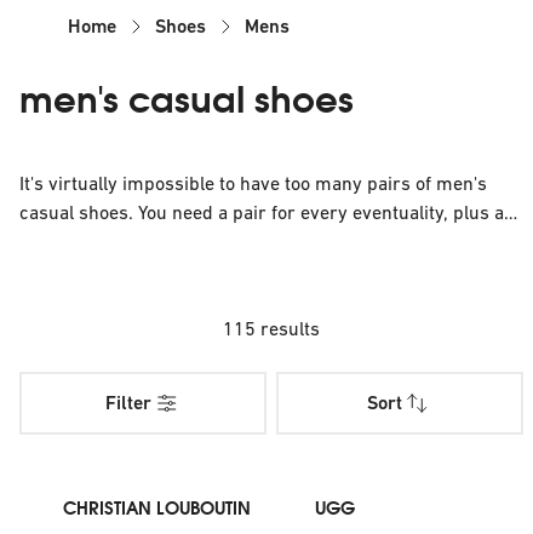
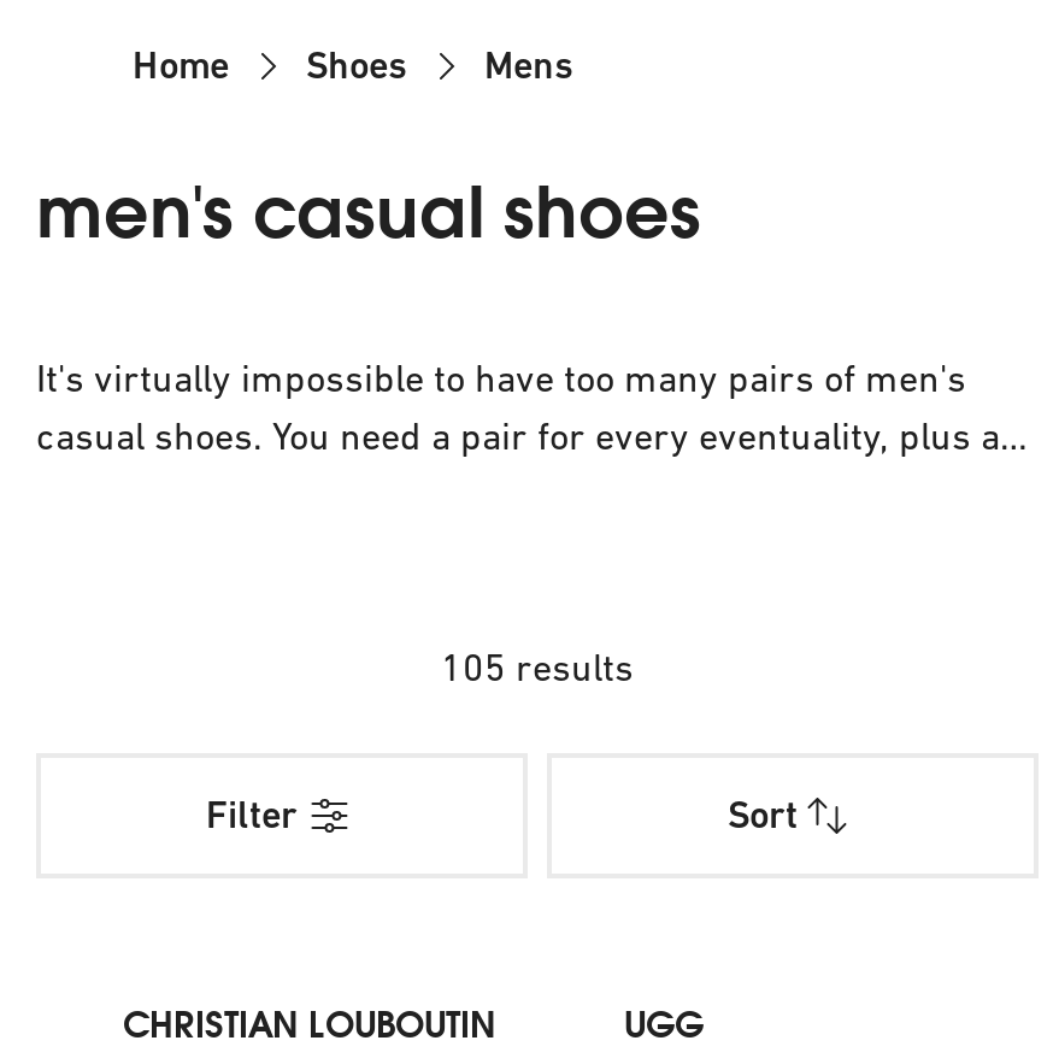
- 115 results
+ 105 results
